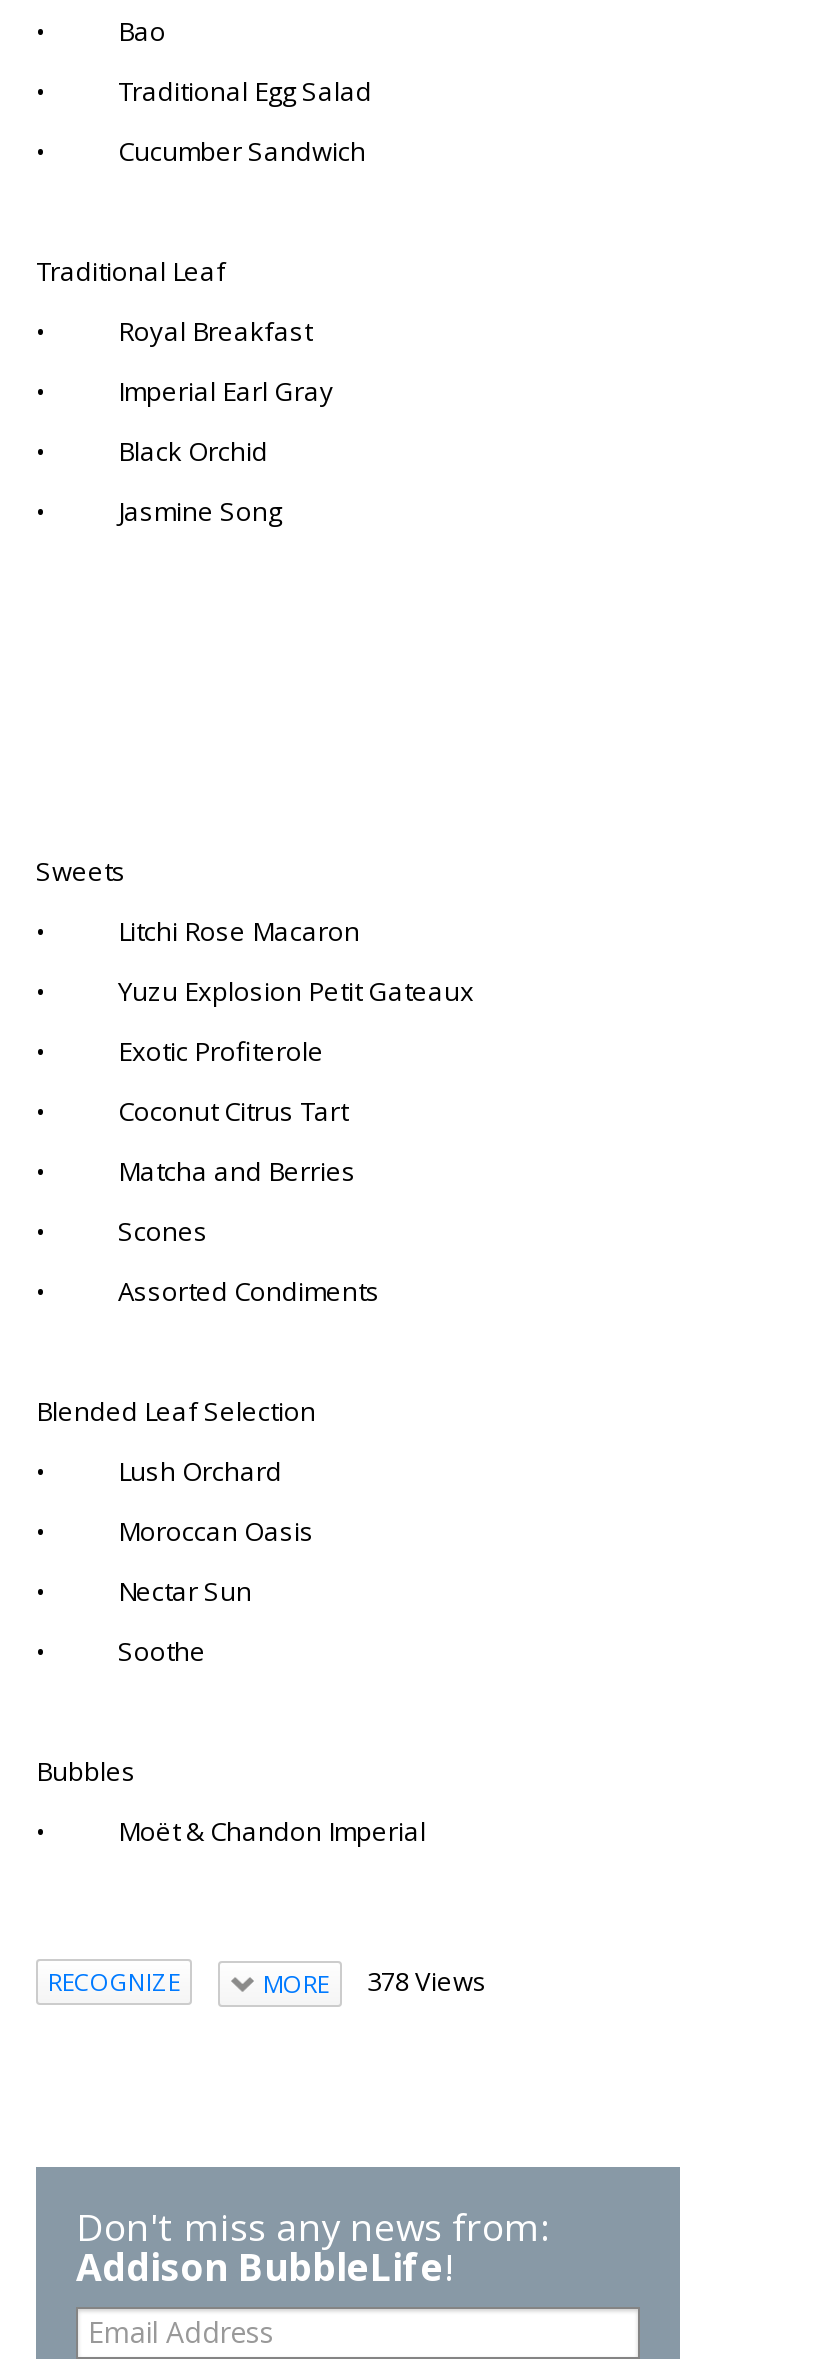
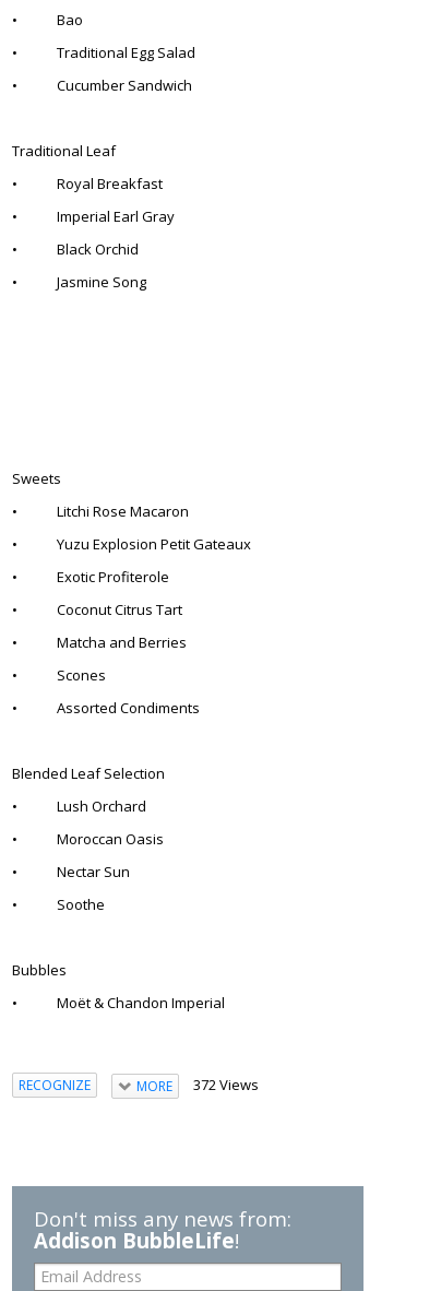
- MORE 378 Views
+ MORE 372 Views
